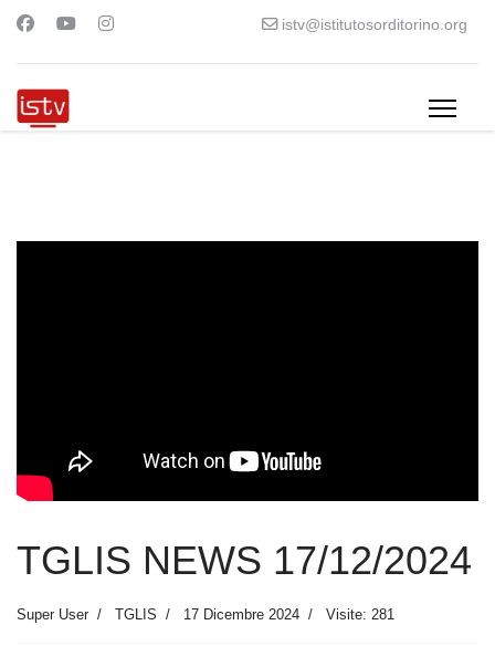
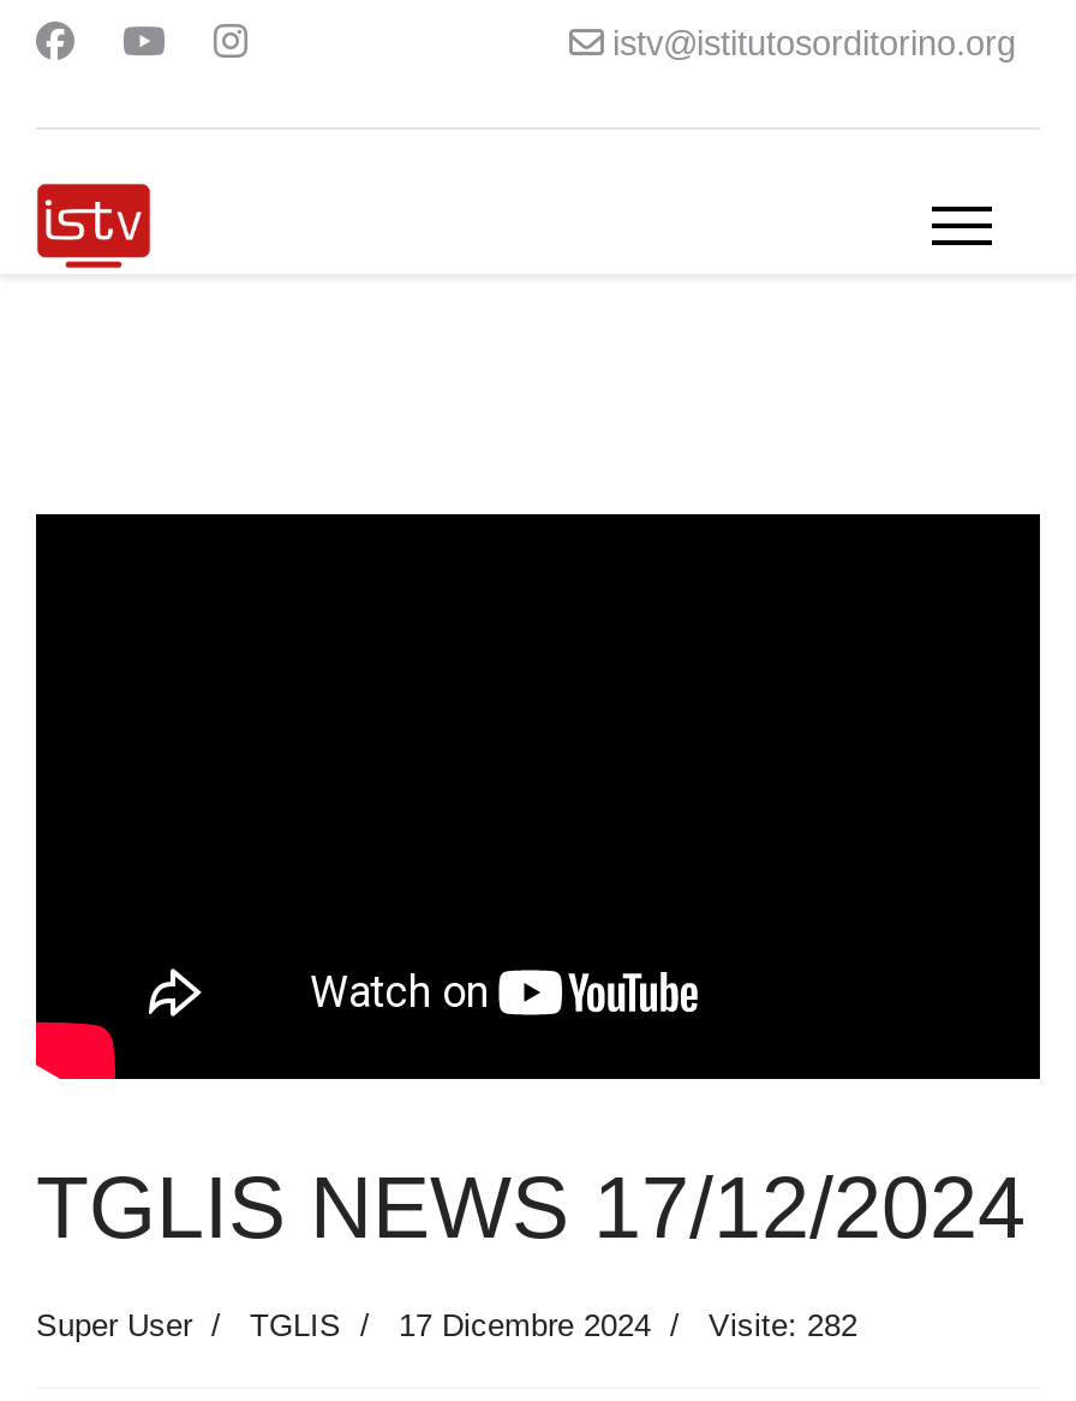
- Super User TGLIS 17 Dicembre 2024 Visite: 281
+ Super User TGLIS 17 Dicembre 2024 Visite: 282
